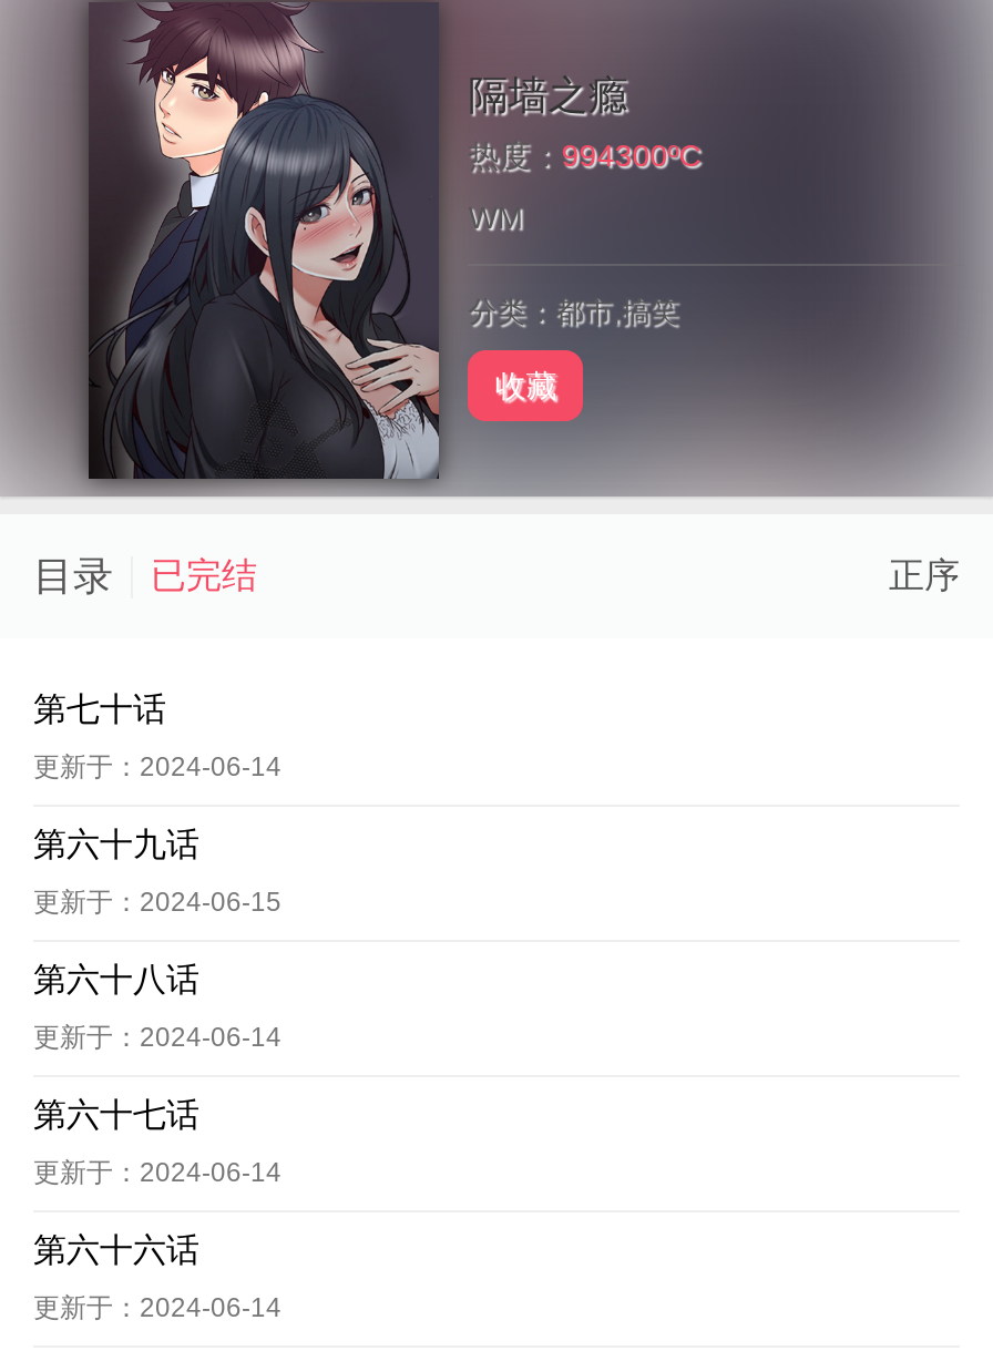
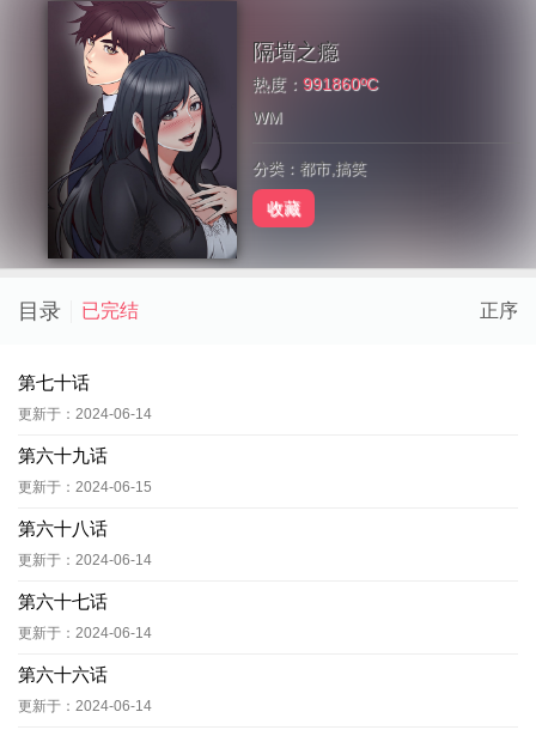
- 热度：994300ºC
+ 热度：991860ºC
